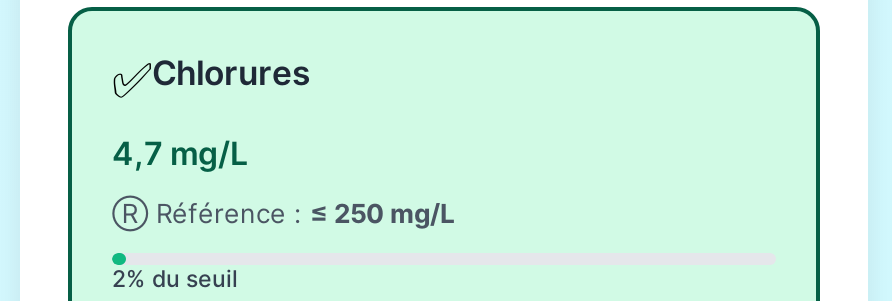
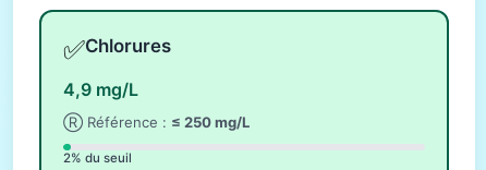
- 4,7 mg/L
+ 4,9 mg/L
